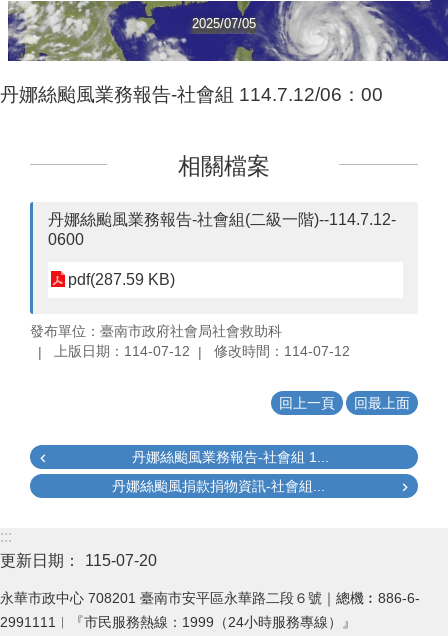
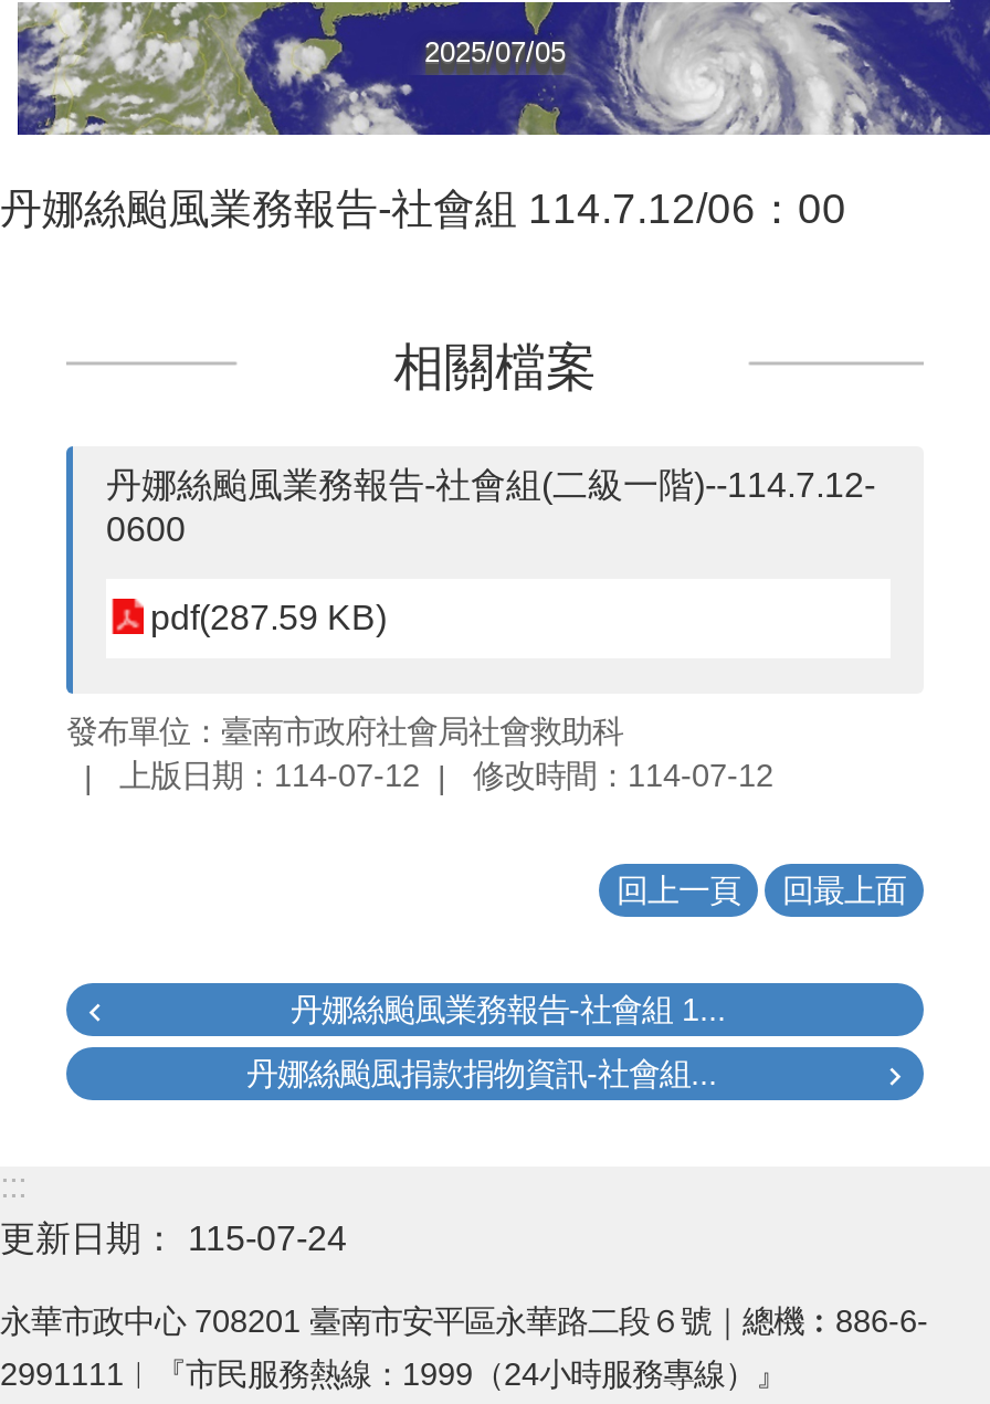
- 更新日期： 115-07-20
+ 更新日期： 115-07-24
